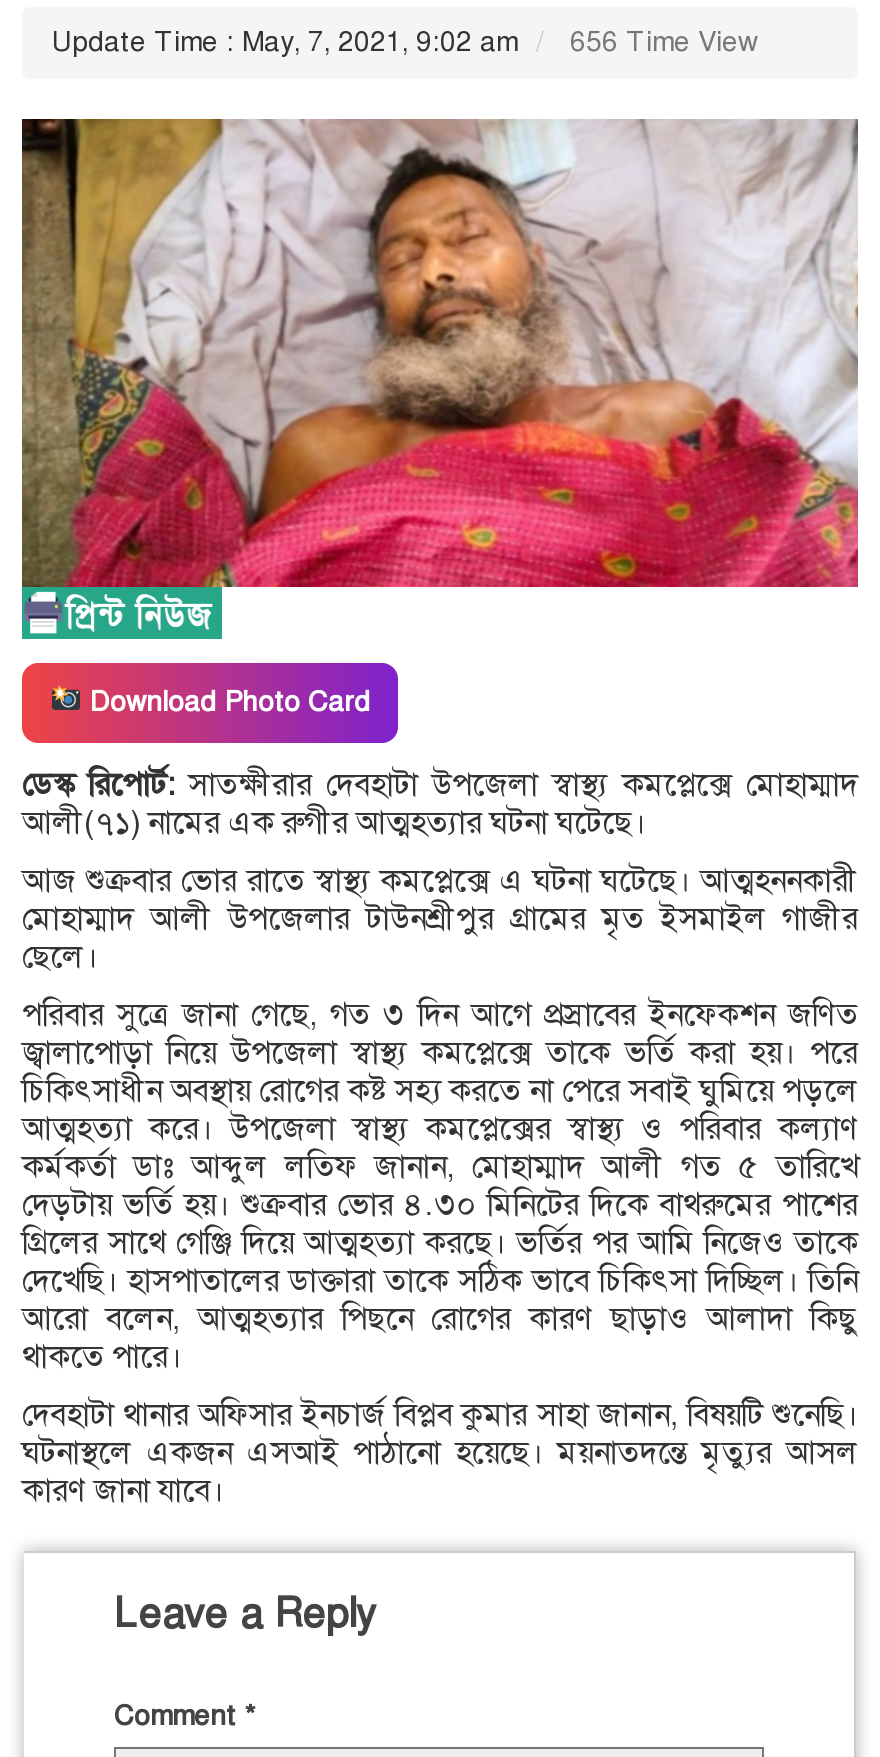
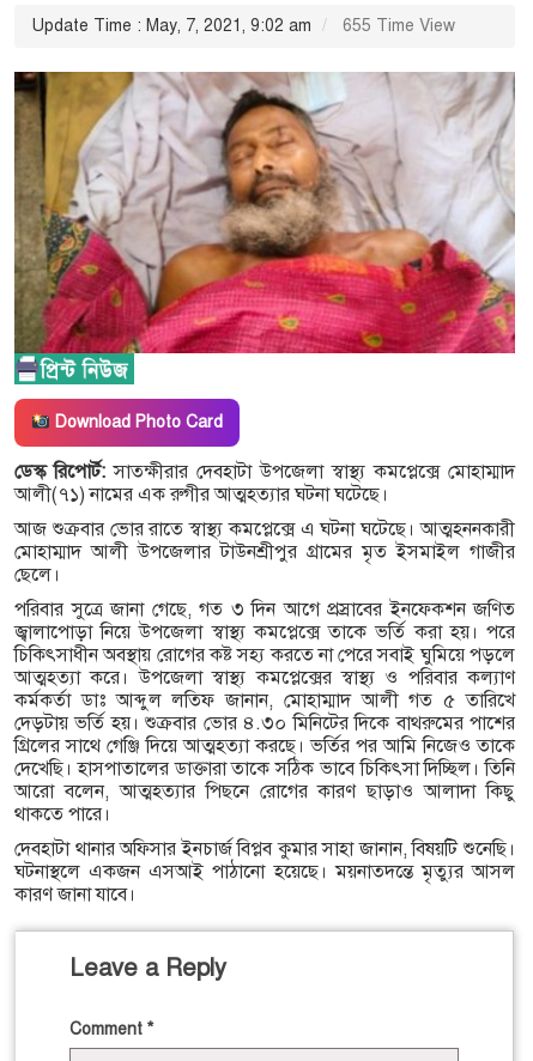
- Update Time : May, 7, 2021, 9:02 am 656 Time View
+ Update Time : May, 7, 2021, 9:02 am 655 Time View
